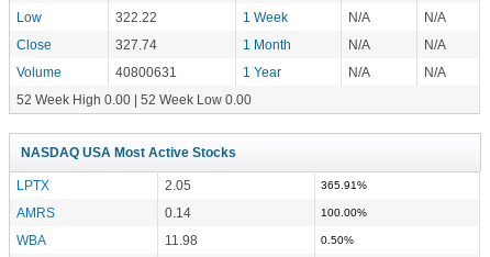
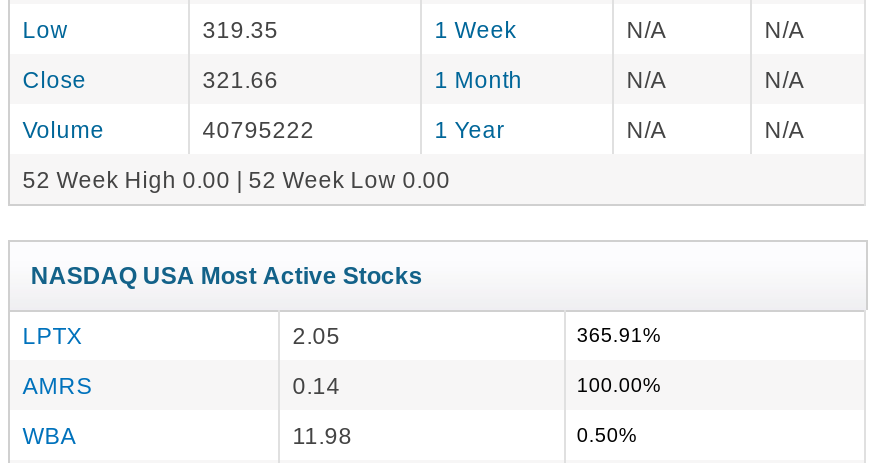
- 322.22
+ 319.35

- 327.74
+ 321.66

- 40800631
+ 40795222
